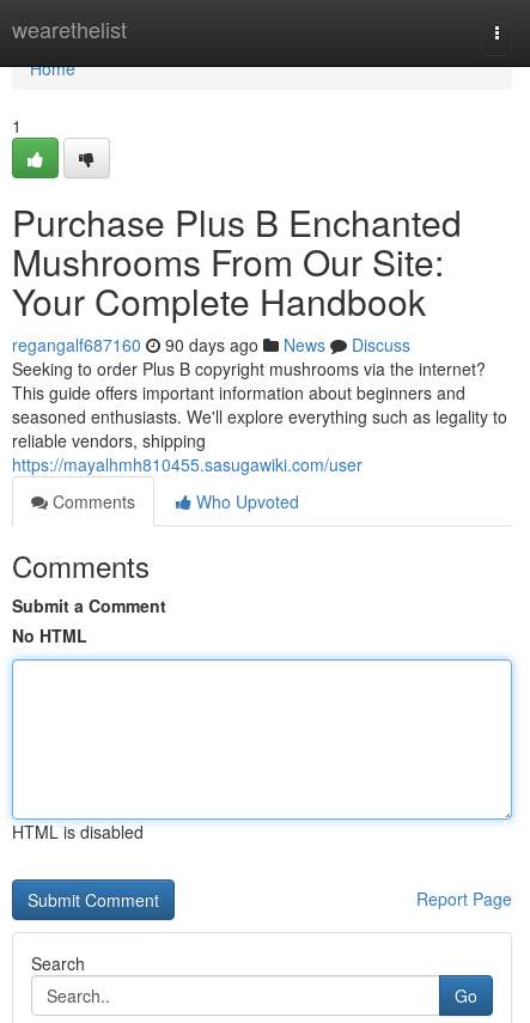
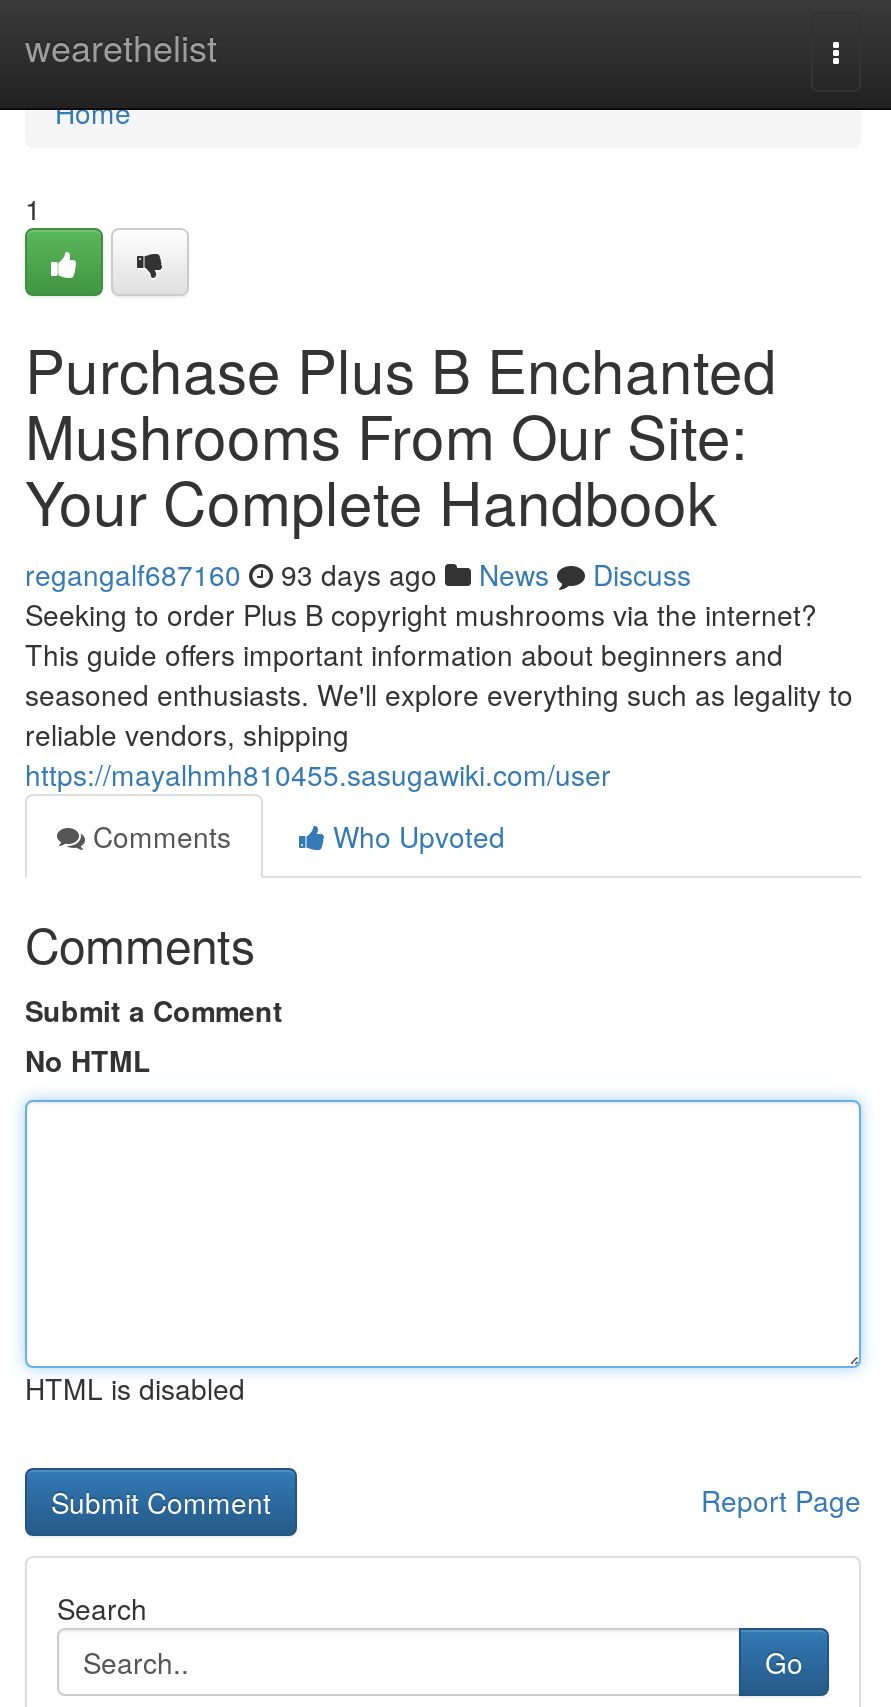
- regangalf687160 90 days ago News Discuss
+ regangalf687160 93 days ago News Discuss
